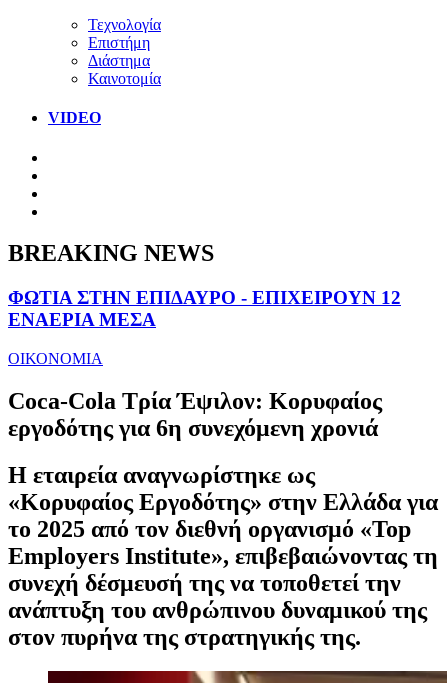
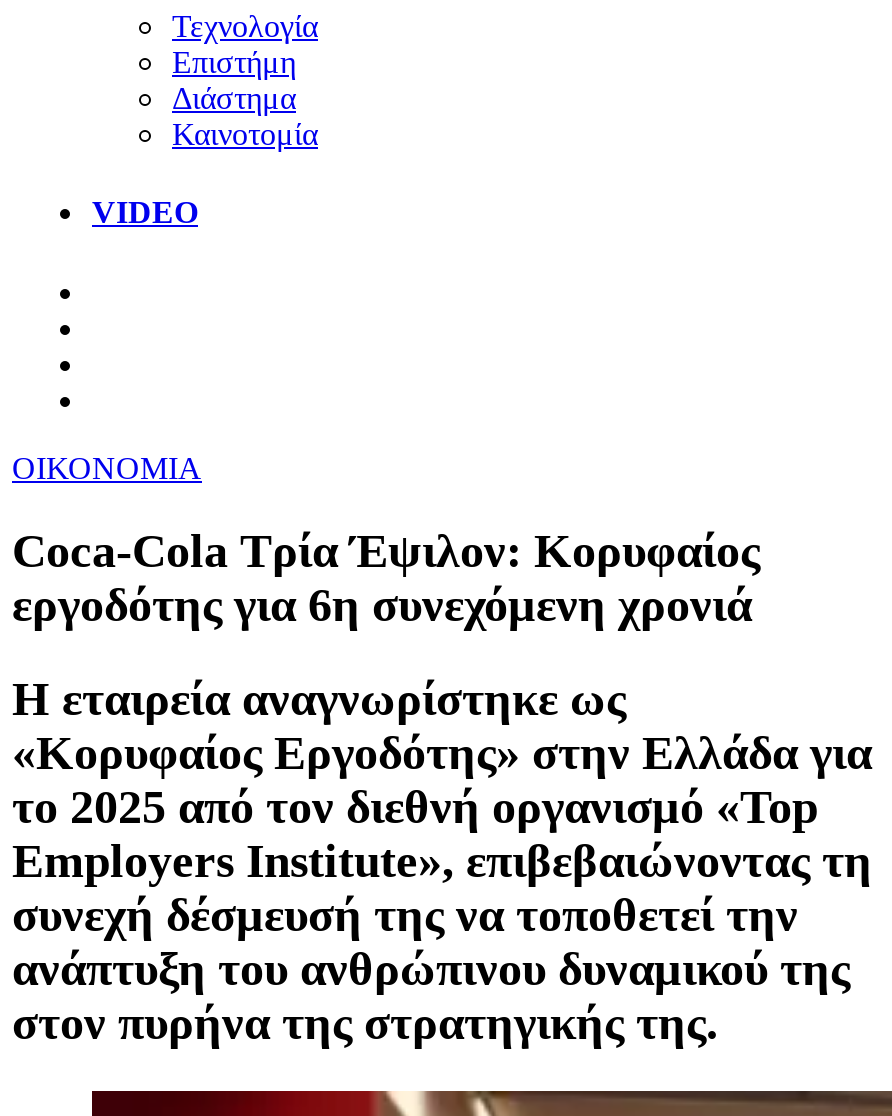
- BREAKING NEWS
- ΦΩΤΙΑ ΣΤΗΝ ΕΠΙΔΑΥΡΟ - ΕΠΙΧΕΙΡΟΥΝ 12
- ΕΝΑΕΡΙΑ ΜΕΣΑ
